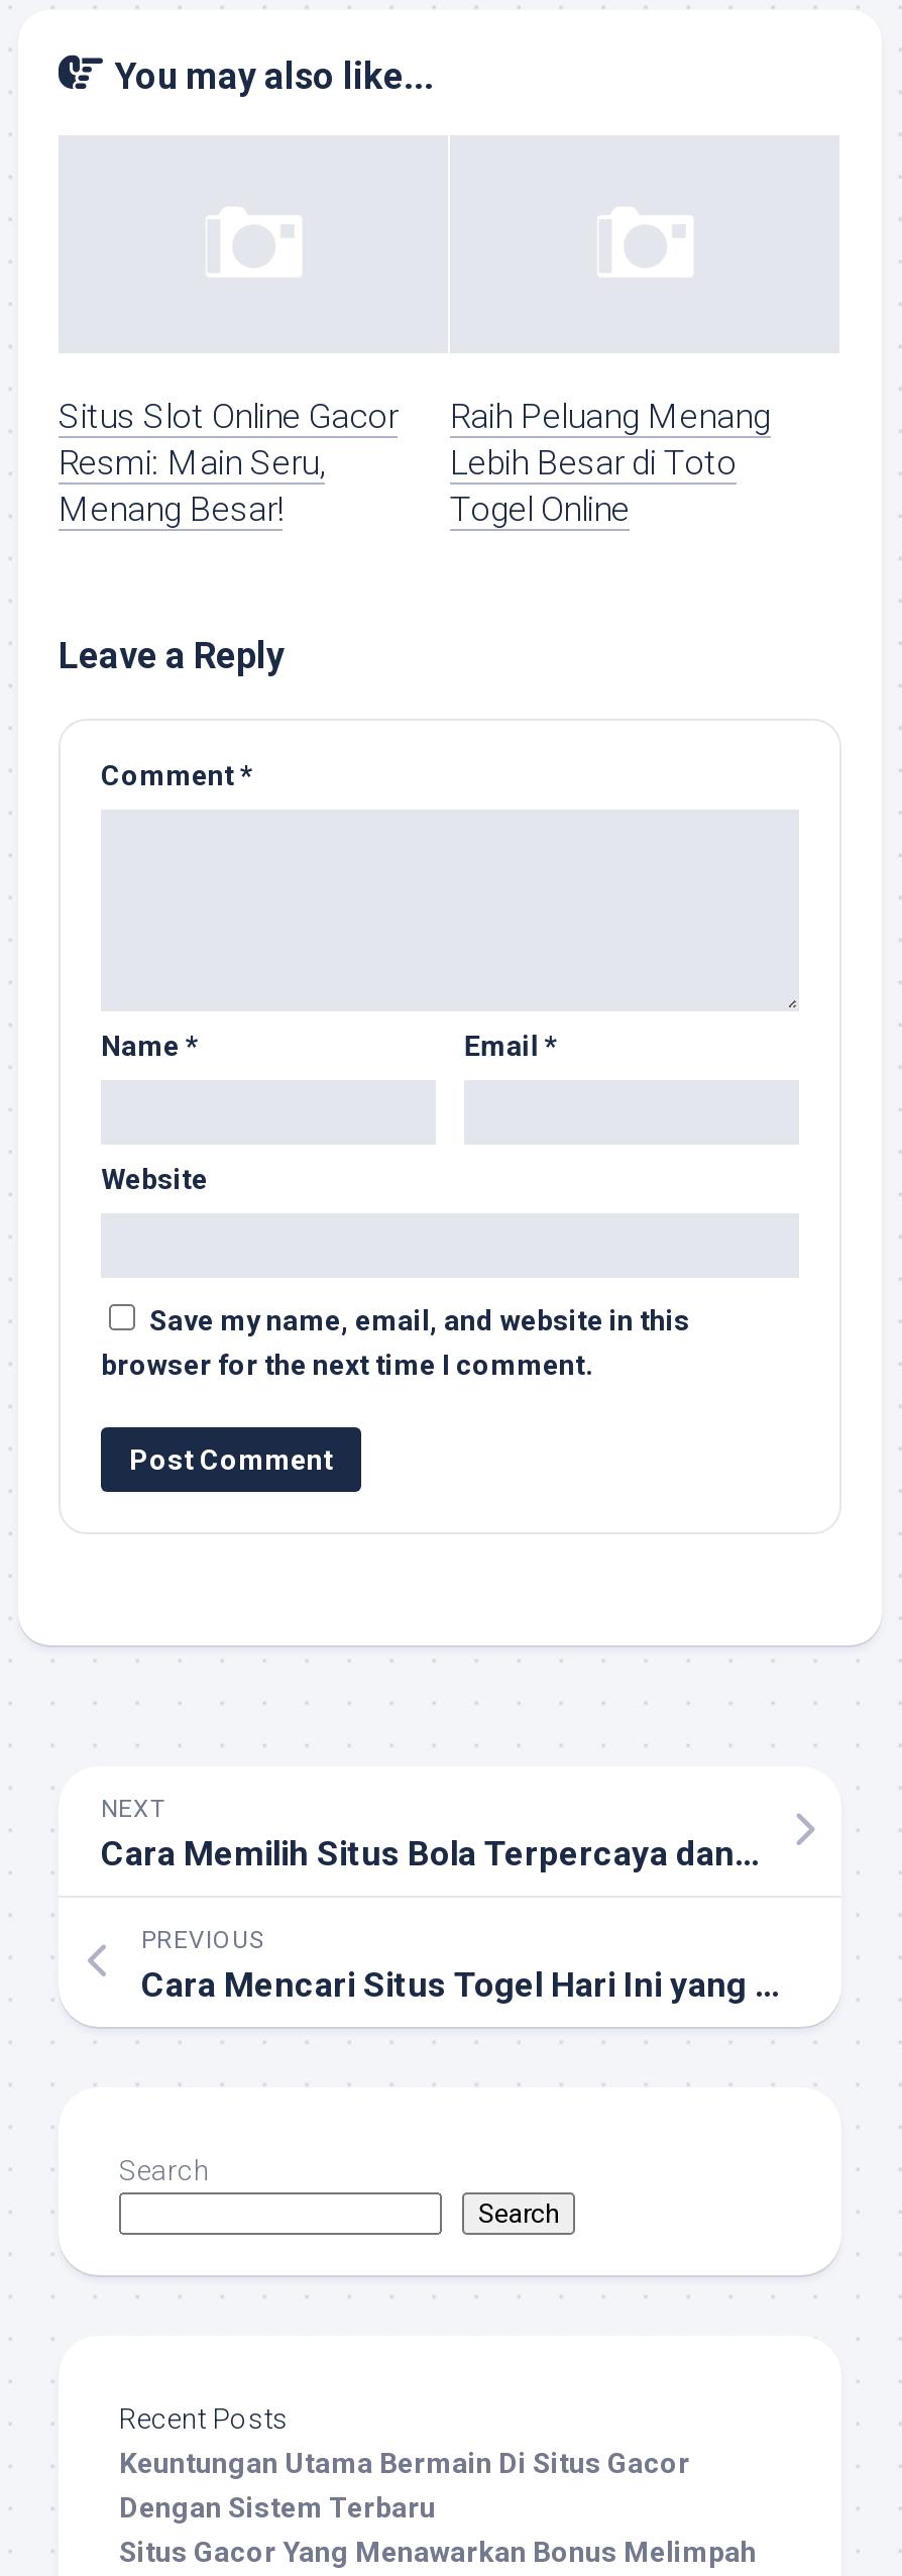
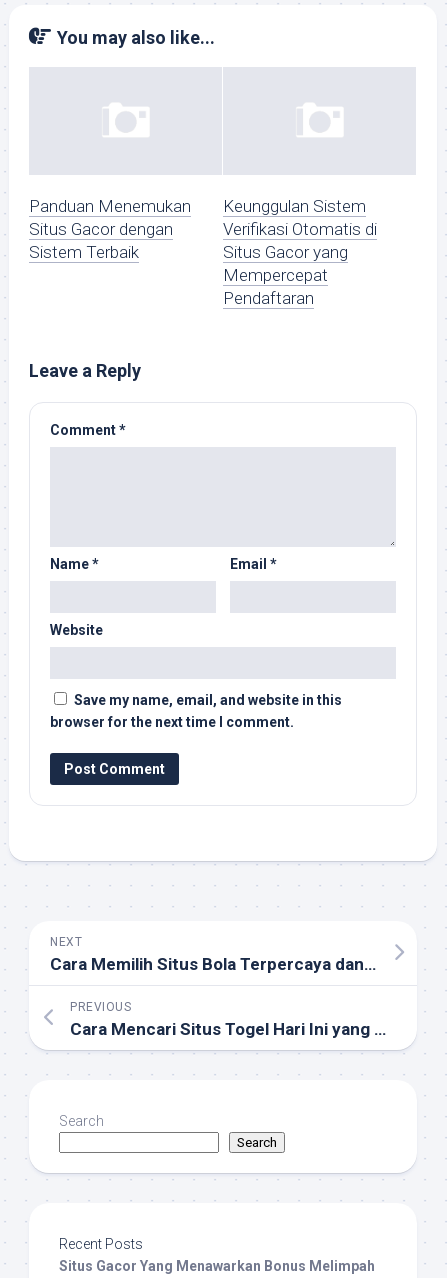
- Situs Slot Online Gacor
- Resmi: Main Seru,
- Menang Besar!
+ Panduan Menemukan
+ Situs Gacor dengan
+ Sistem Terbaik

- Raih Peluang Menang
- Lebih Besar di Toto
- Togel Online
+ Keunggulan Sistem
+ Verifikasi Otomatis di
+ Situs Gacor yang
+ Mempercepat
+ Pendaftaran

moved down: Leave a Reply | Comment * | Name * | ... | Search | Recent Posts

- Keuntungan Utama Bermain Di Situs Gacor
- Dengan Sistem Terbaru
